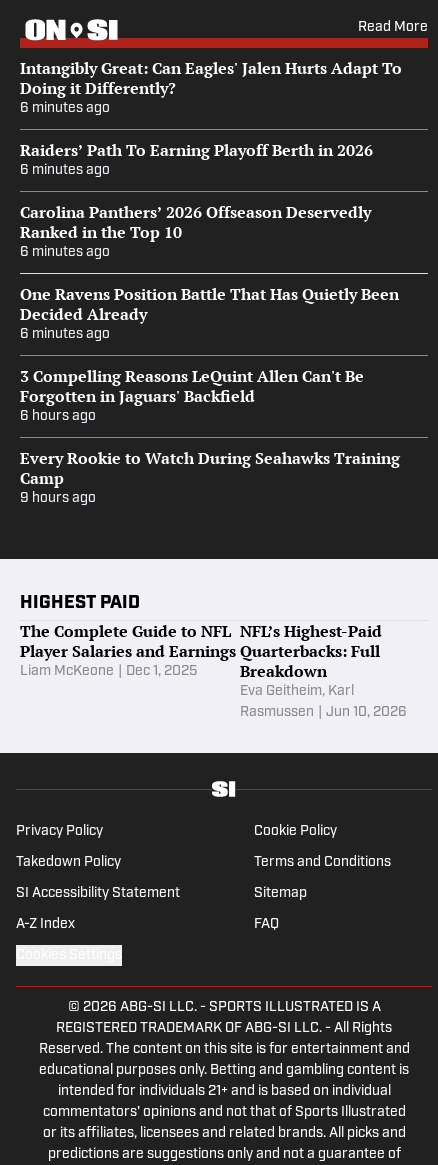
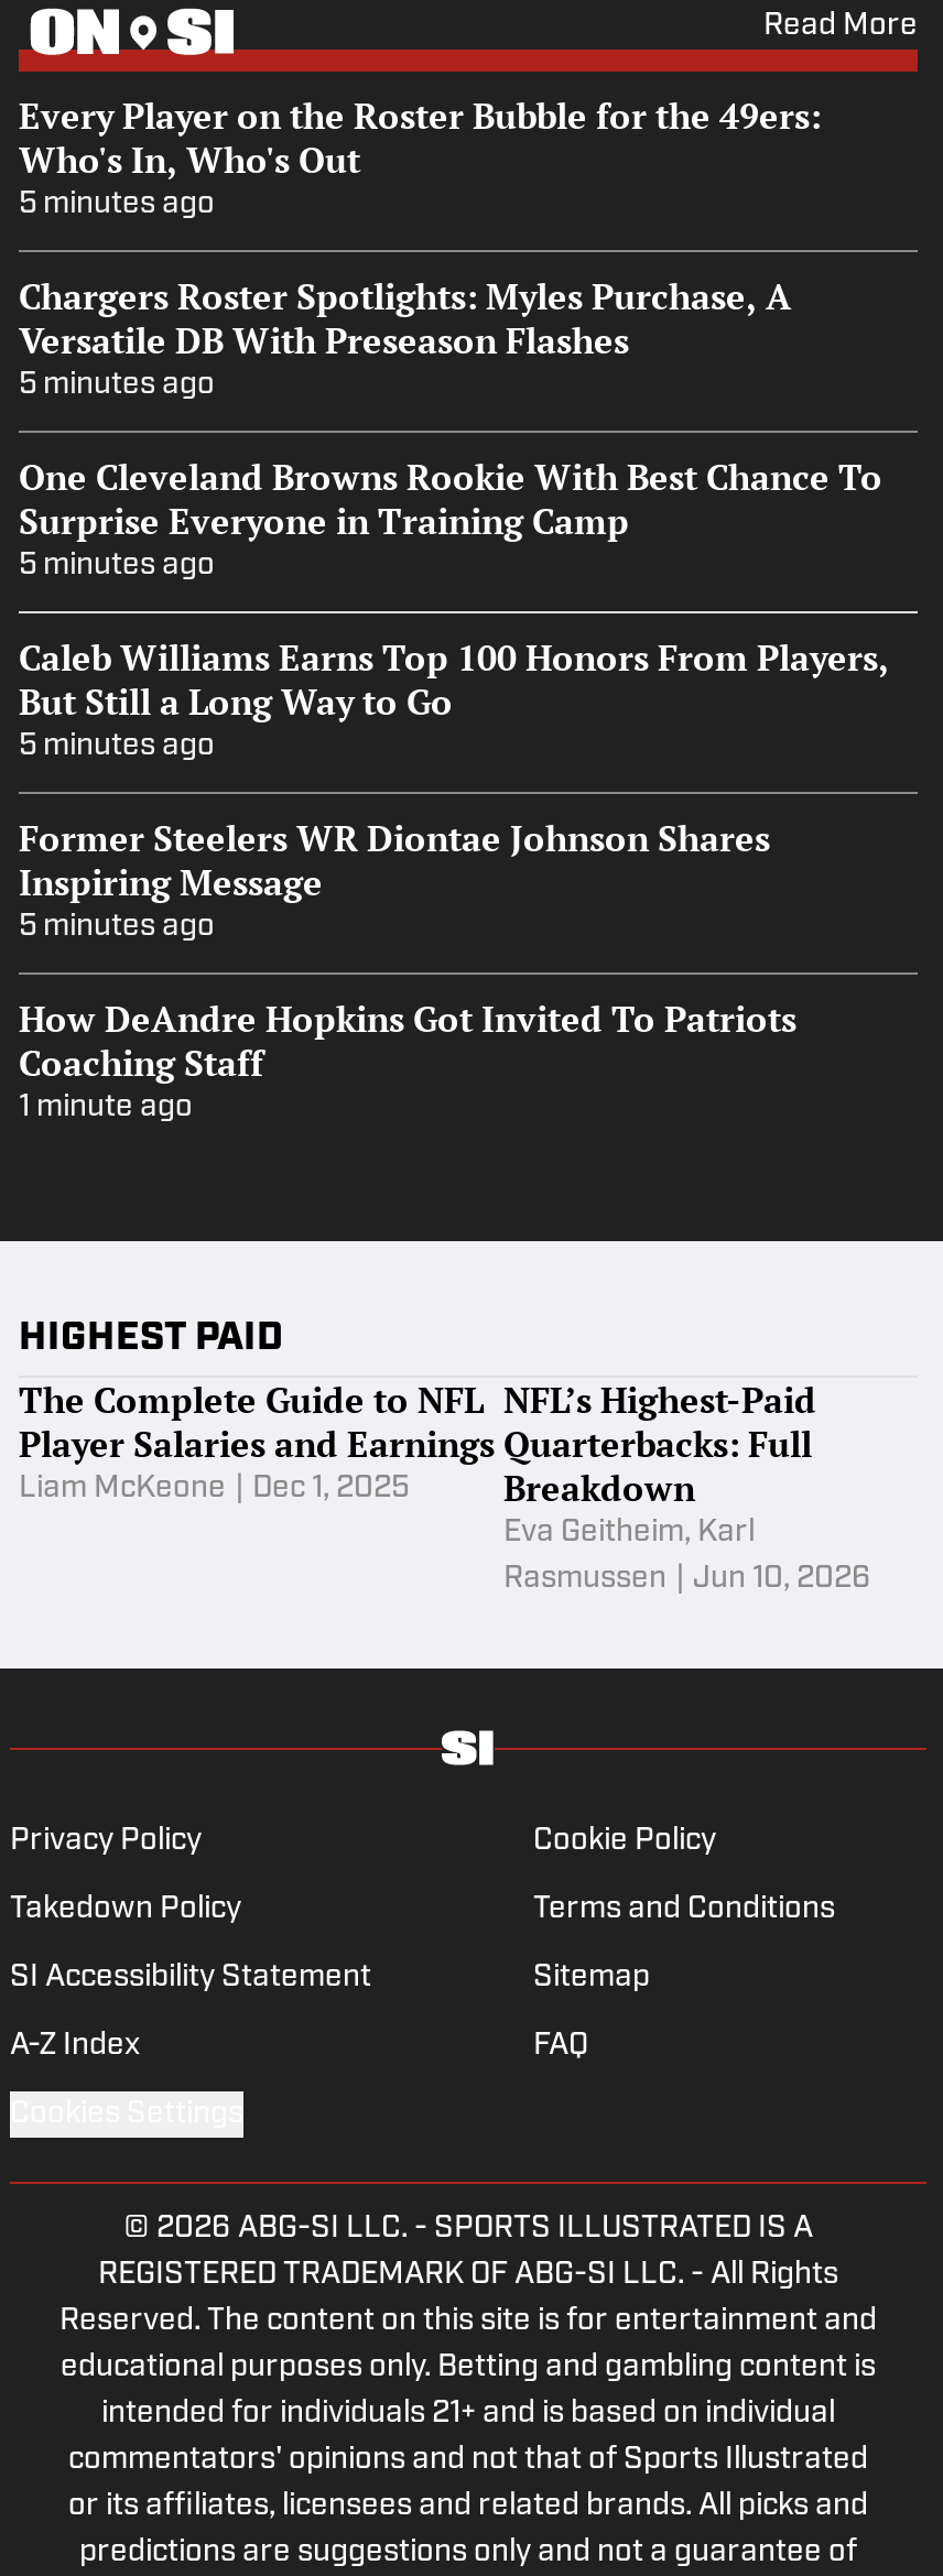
- Intangibly Great: Can Eagles' Jalen Hurts Adapt To
- Doing it Differently?
- 6 minutes ago
+ Every Player on the Roster Bubble for the 49ers:
+ Who's In, Who's Out
+ 5 minutes ago

- Raiders’ Path To Earning Playoff Berth in 2026
- 6 minutes ago
+ Chargers Roster Spotlights: Myles Purchase, A
+ Versatile DB With Preseason Flashes
+ 5 minutes ago

- Carolina Panthers’ 2026 Offseason Deservedly
- Ranked in the Top 10
- 6 minutes ago
+ One Cleveland Browns Rookie With Best Chance To
+ Surprise Everyone in Training Camp
+ 5 minutes ago

- One Ravens Position Battle That Has Quietly Been
- Decided Already
- 6 minutes ago
+ Caleb Williams Earns Top 100 Honors From Players,
+ But Still a Long Way to Go
+ 5 minutes ago

- 3 Compelling Reasons LeQuint Allen Can't Be
- Forgotten in Jaguars' Backfield
- 6 hours ago
+ Former Steelers WR Diontae Johnson Shares
+ Inspiring Message
+ 5 minutes ago

- Every Rookie to Watch During Seahawks Training
- Camp
- 9 hours ago
+ How DeAndre Hopkins Got Invited To Patriots
+ Coaching Staff
+ 1 minute ago
